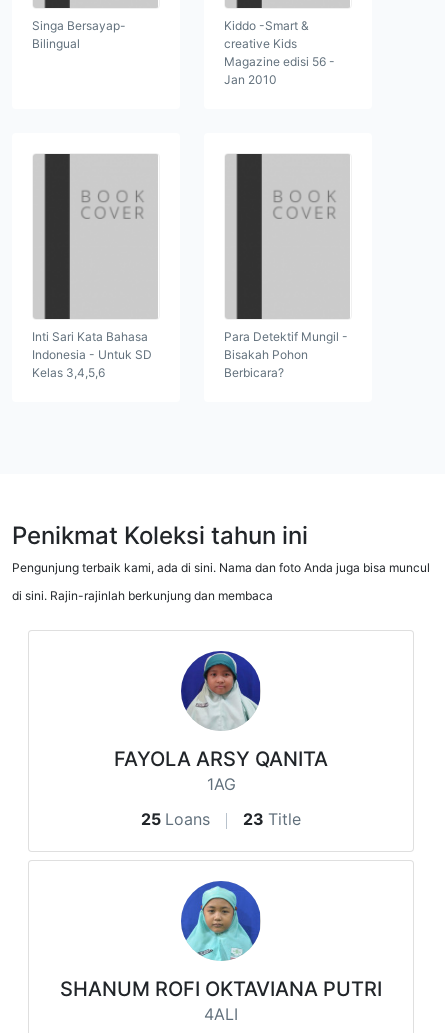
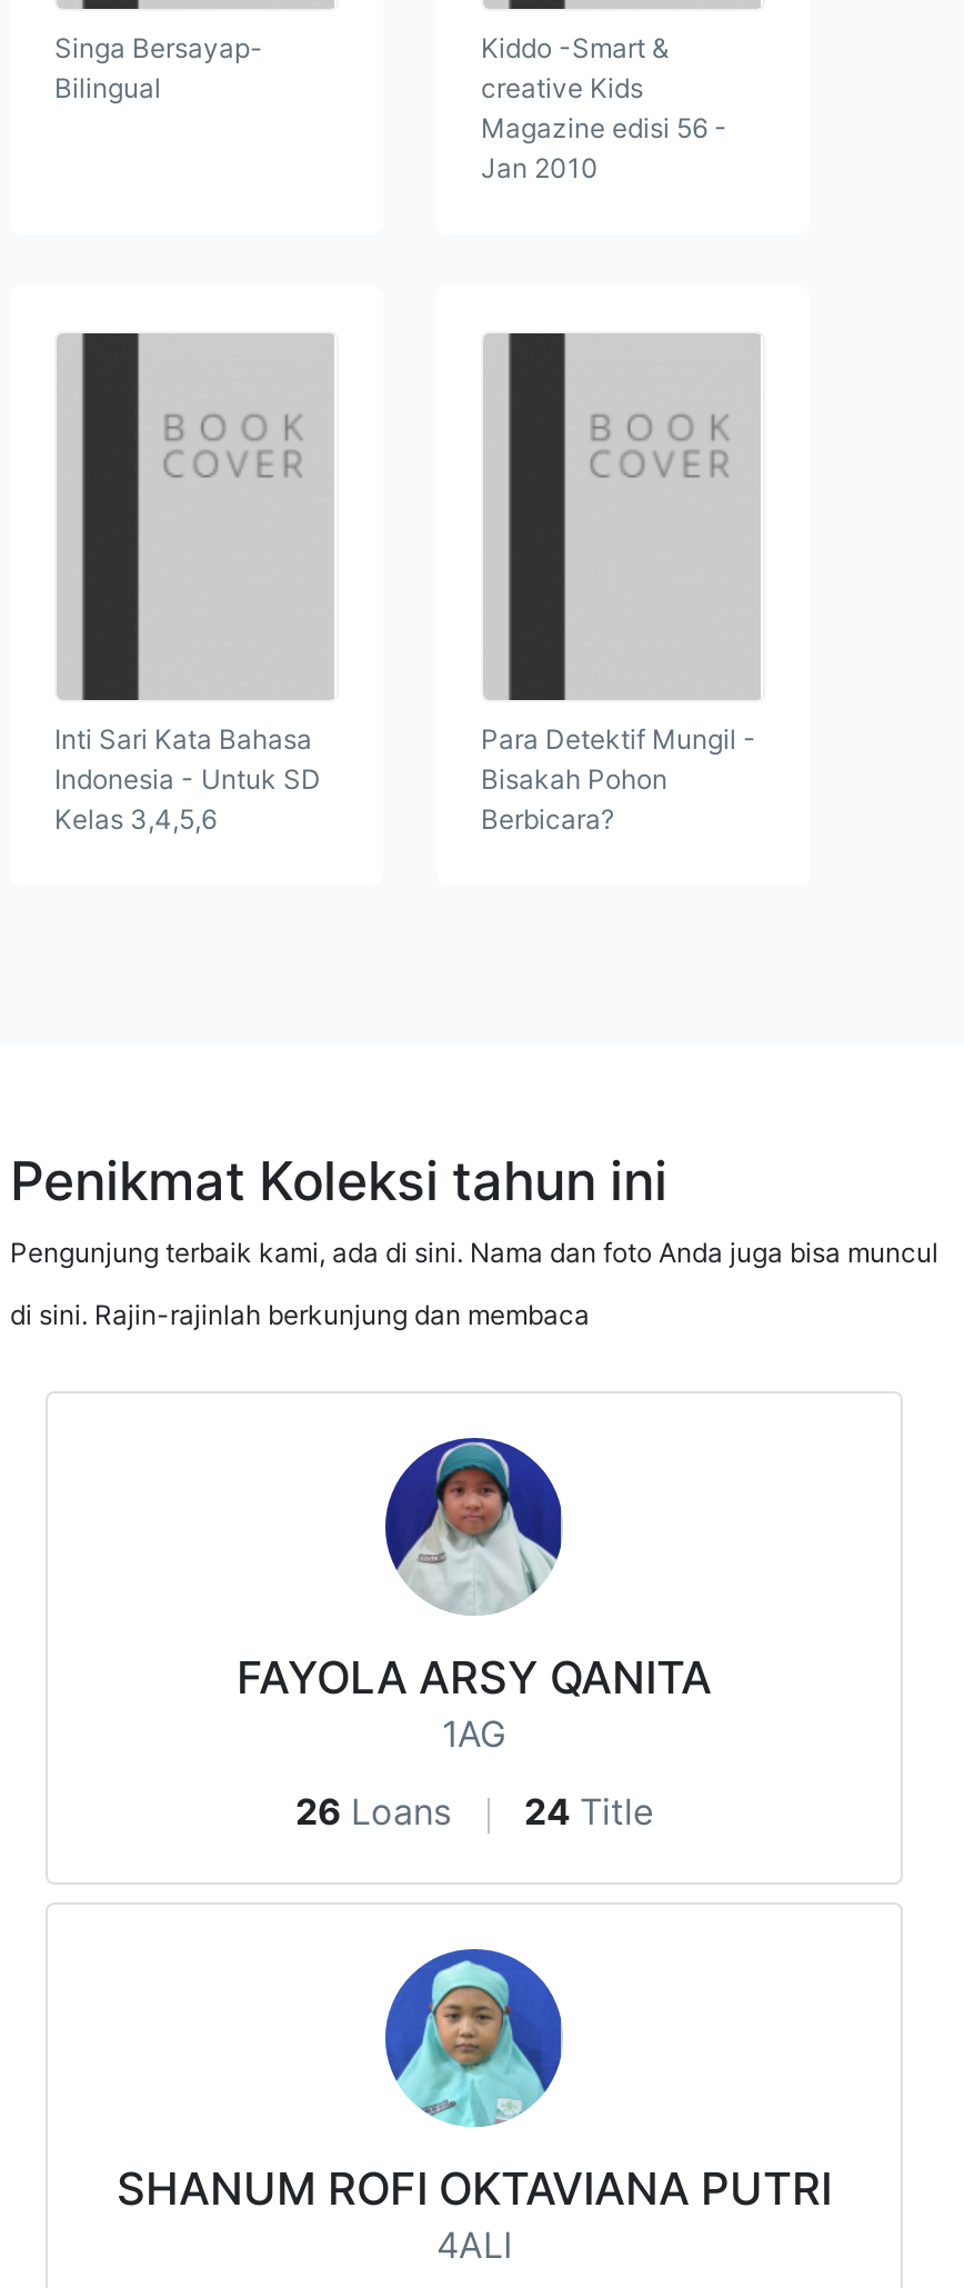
- 25 Loans
+ 26 Loans

- 23 Title
+ 24 Title
